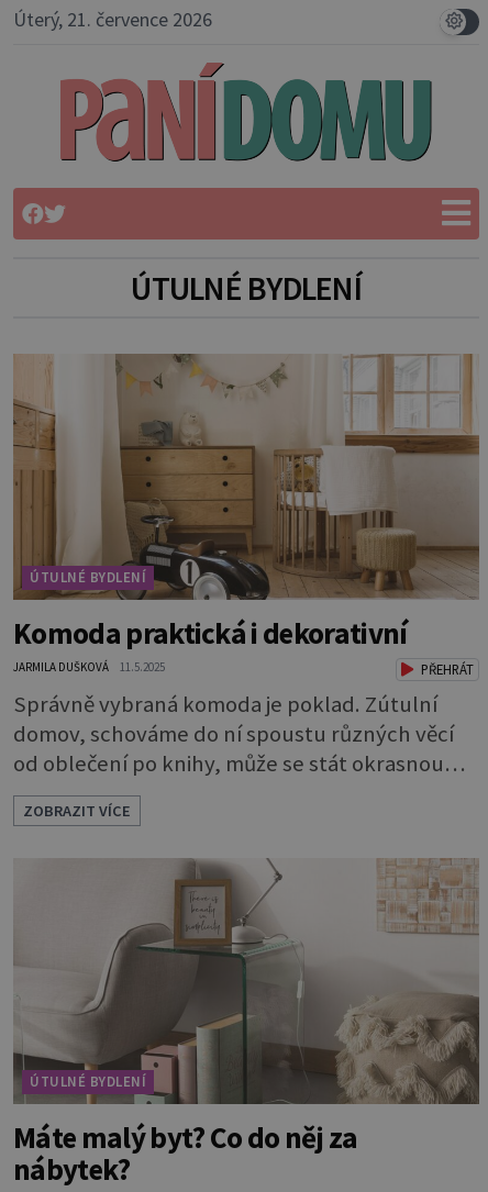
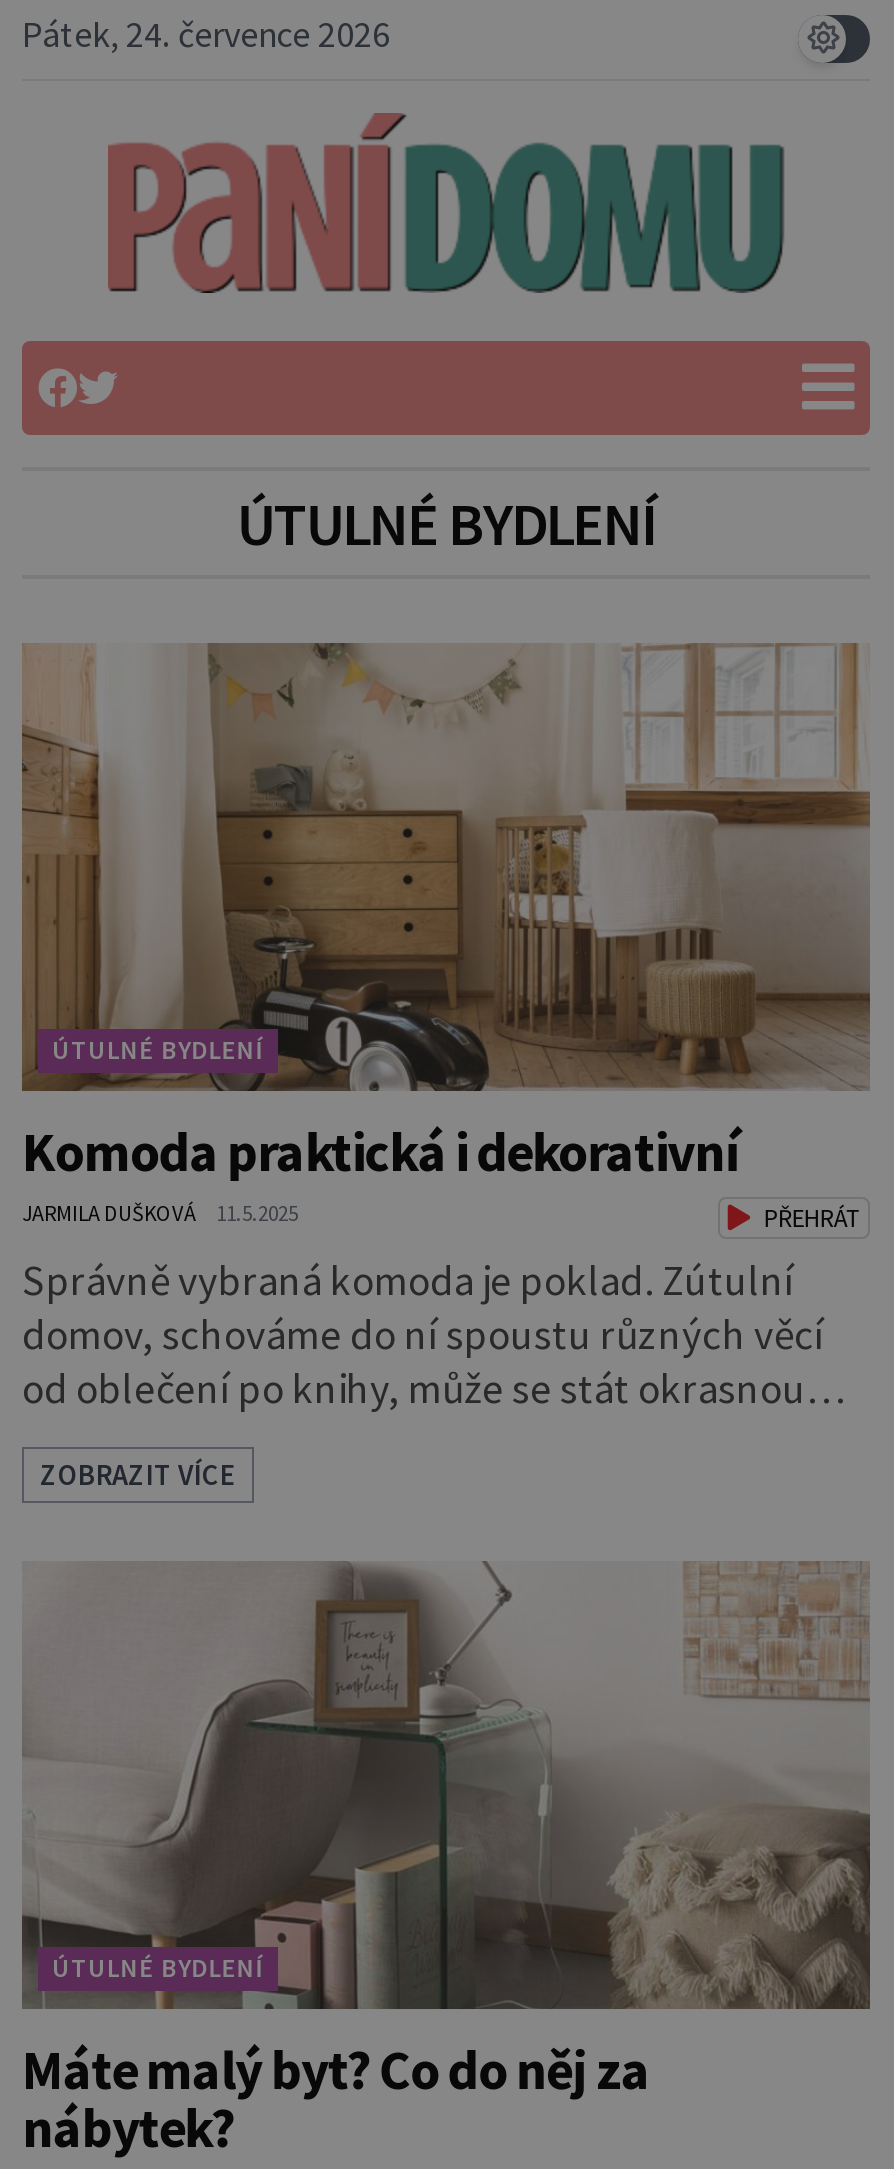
- Úterý, 21. července 2026
+ Pátek, 24. července 2026
